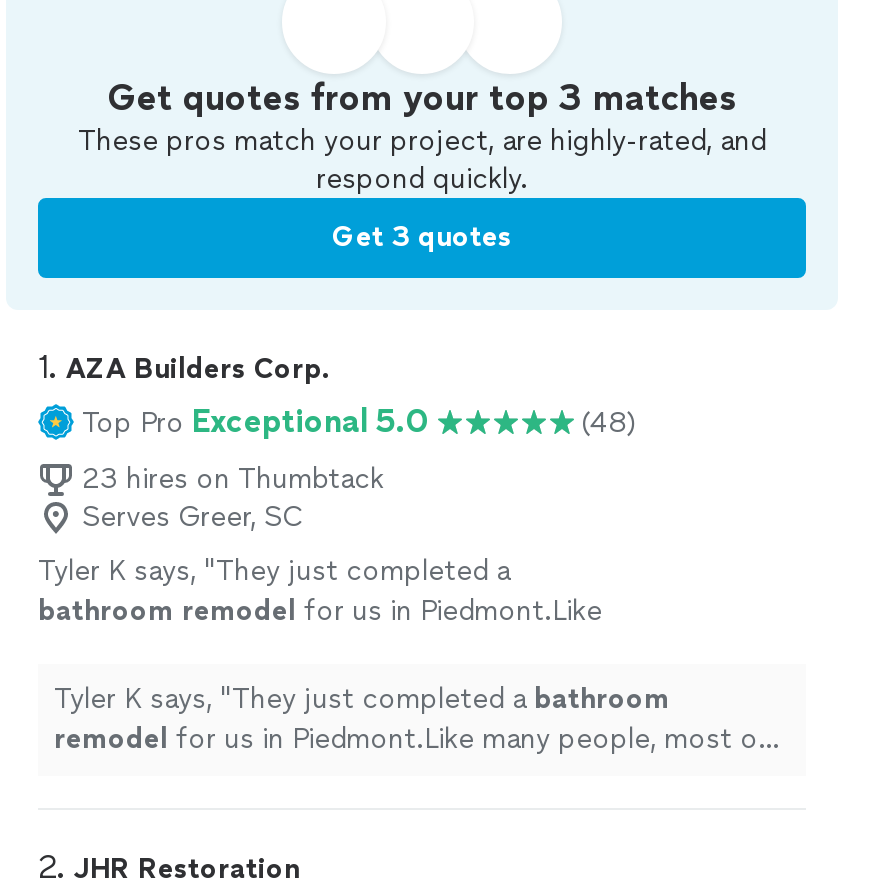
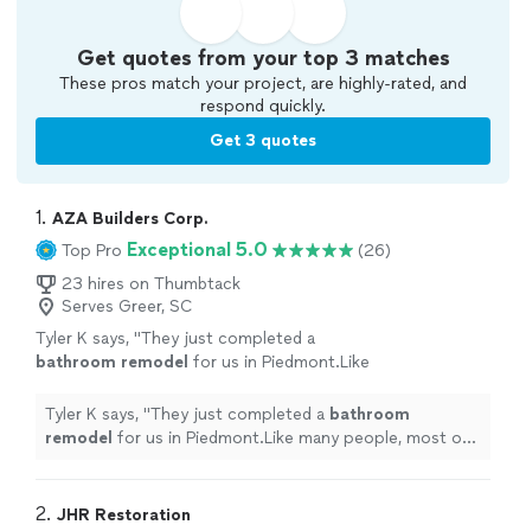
- (48)
+ (26)
